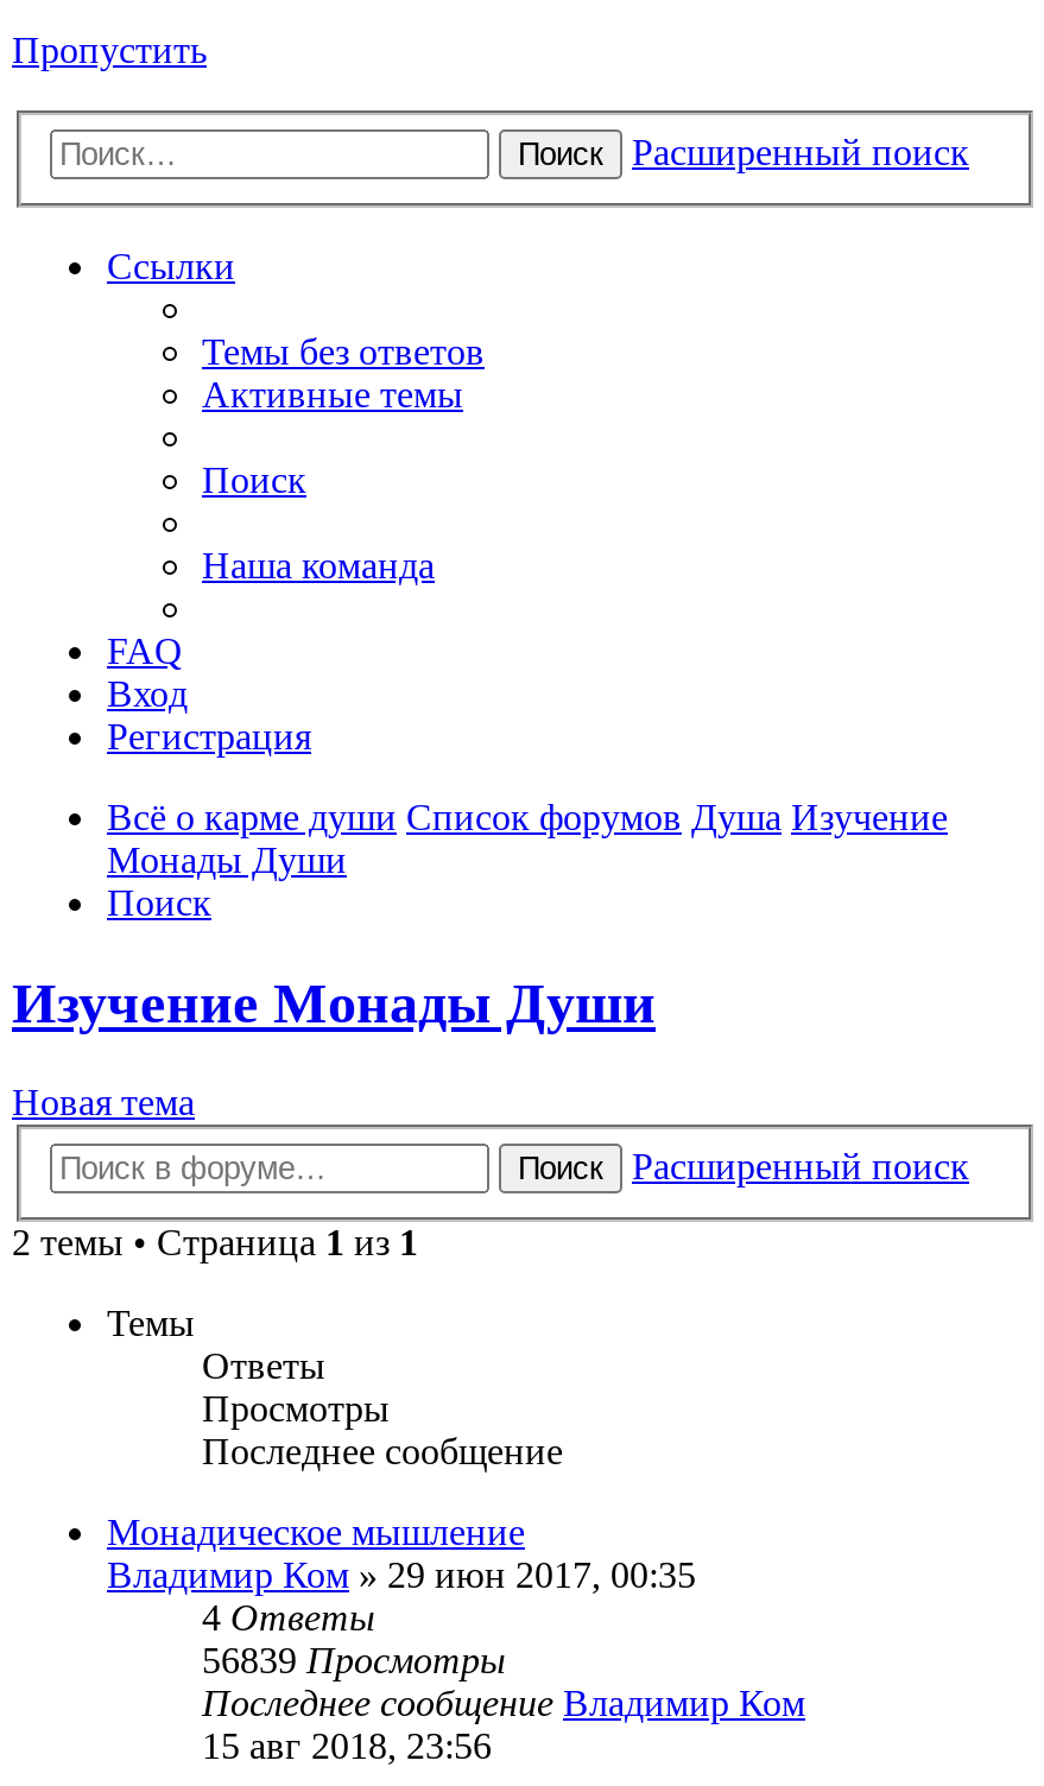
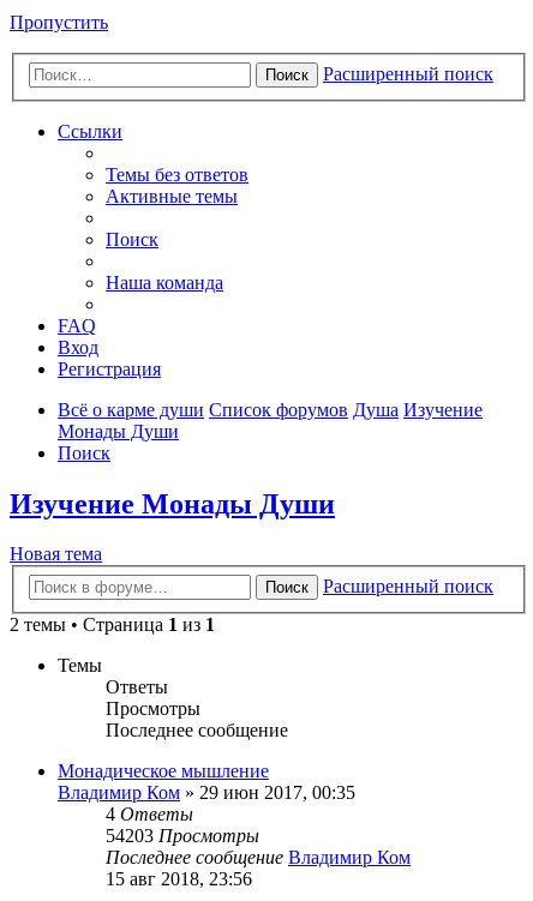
- 56839 Просмотры
+ 54203 Просмотры
